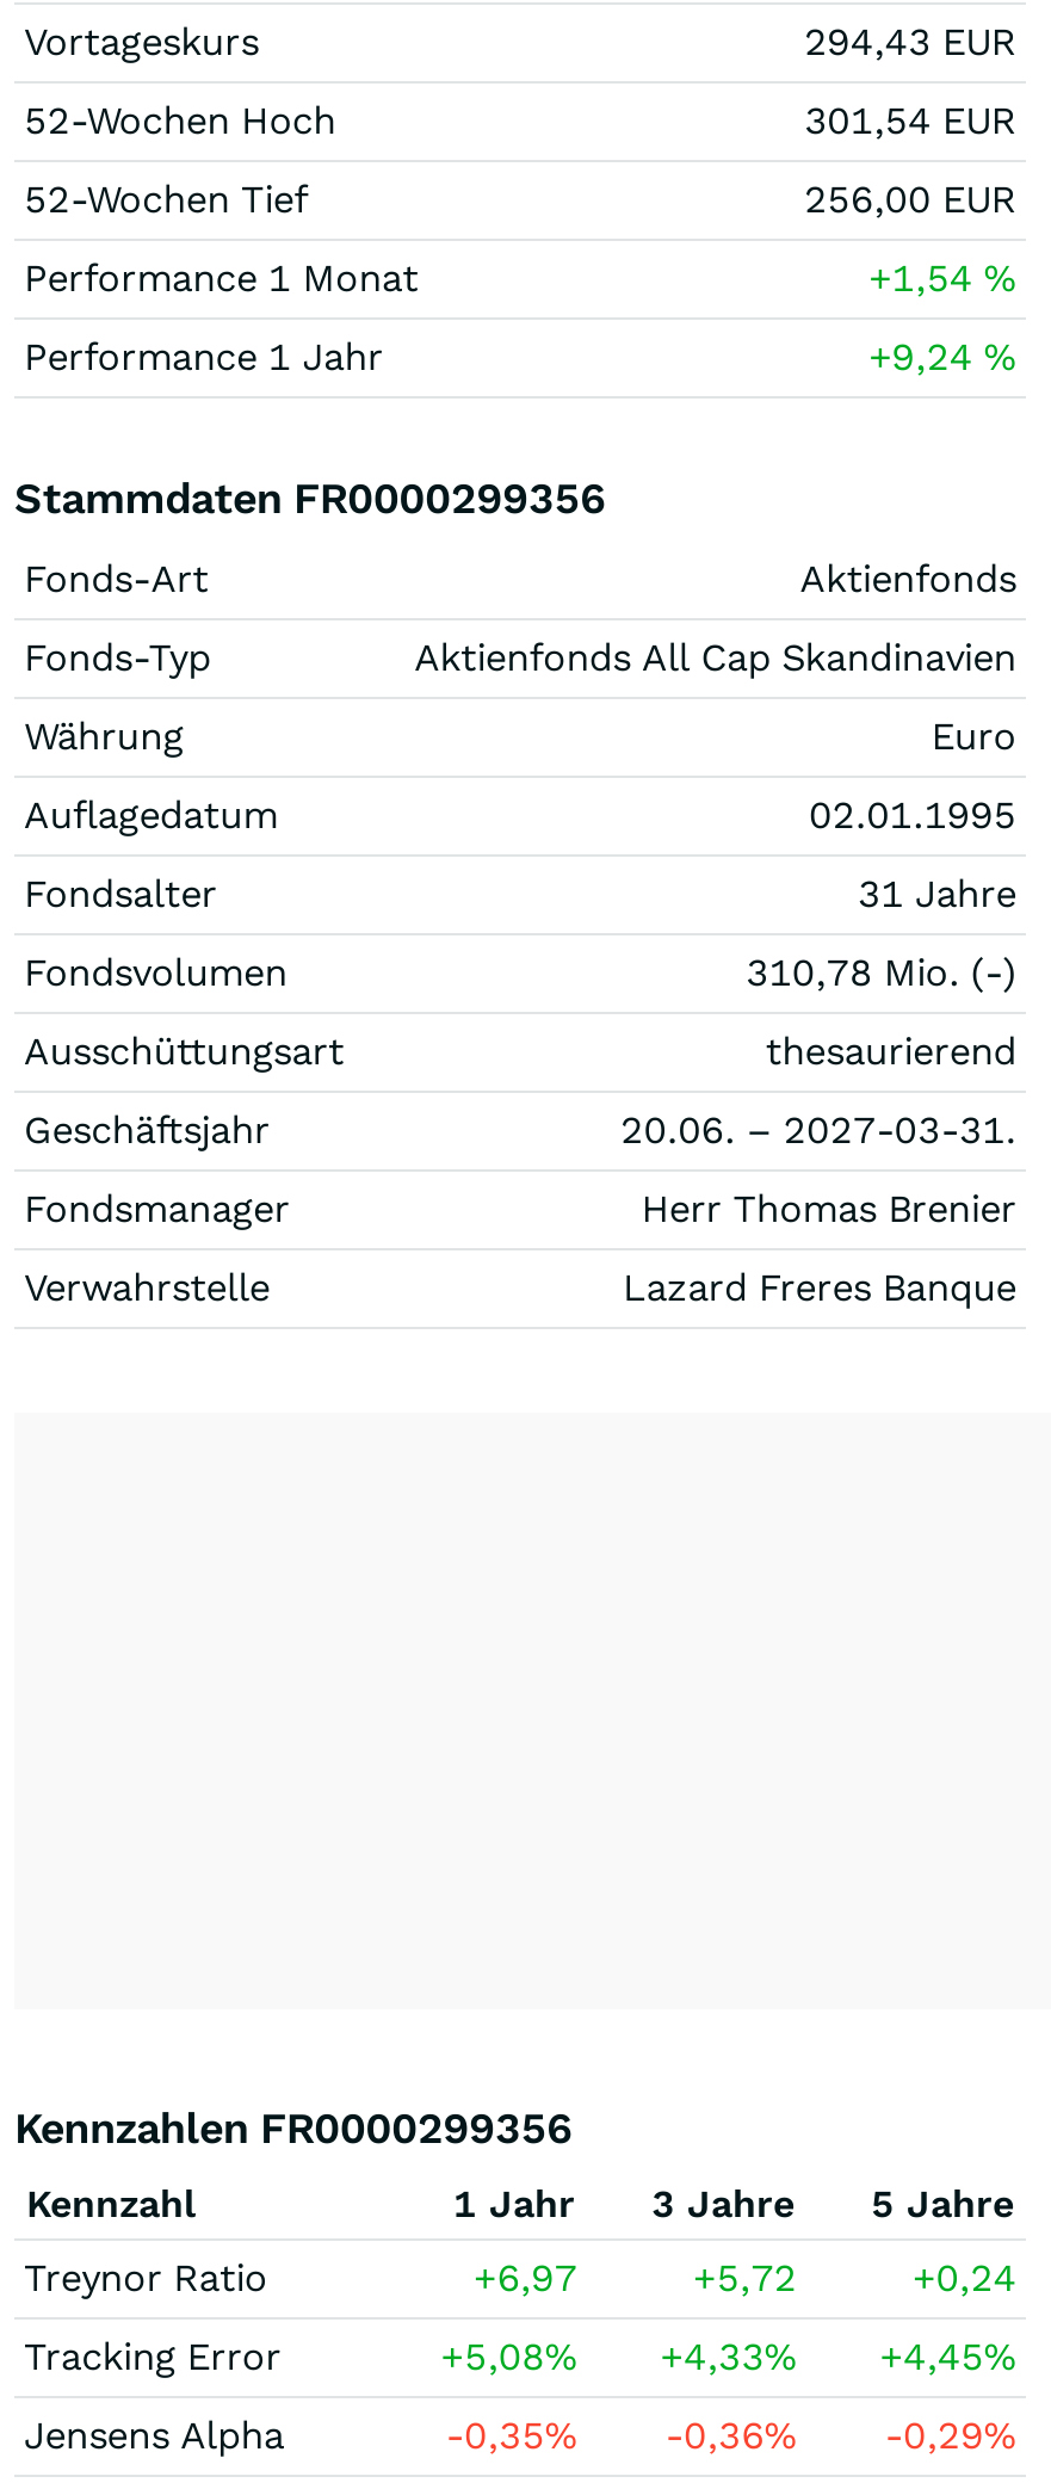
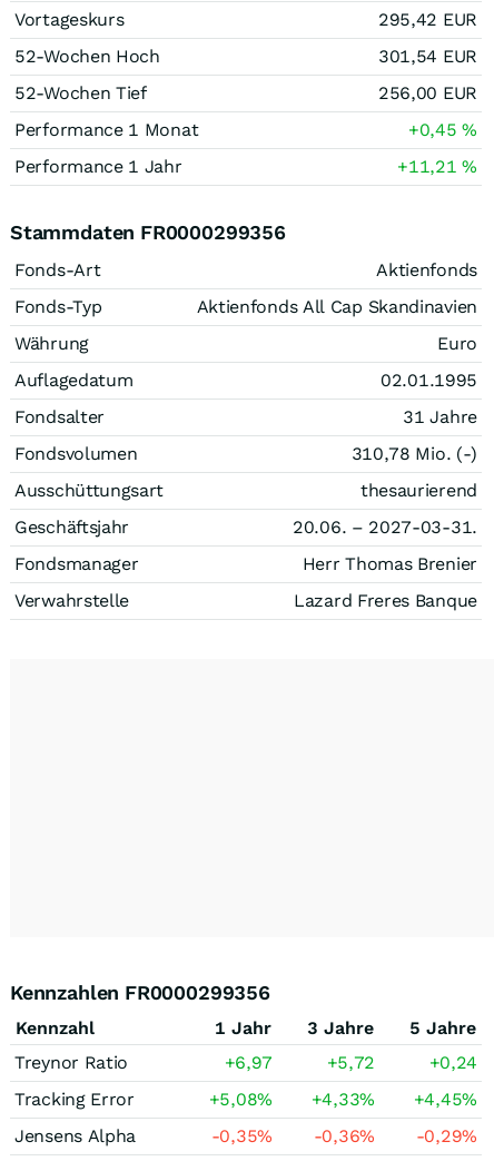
- 294,43 EUR
+ 295,42 EUR

- +1,54%
+ +0,45%

- +9,24%
+ +11,21%
